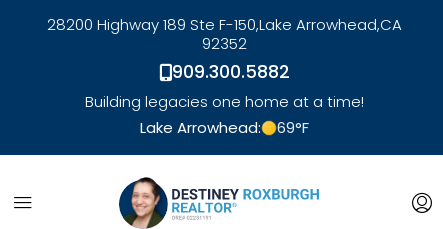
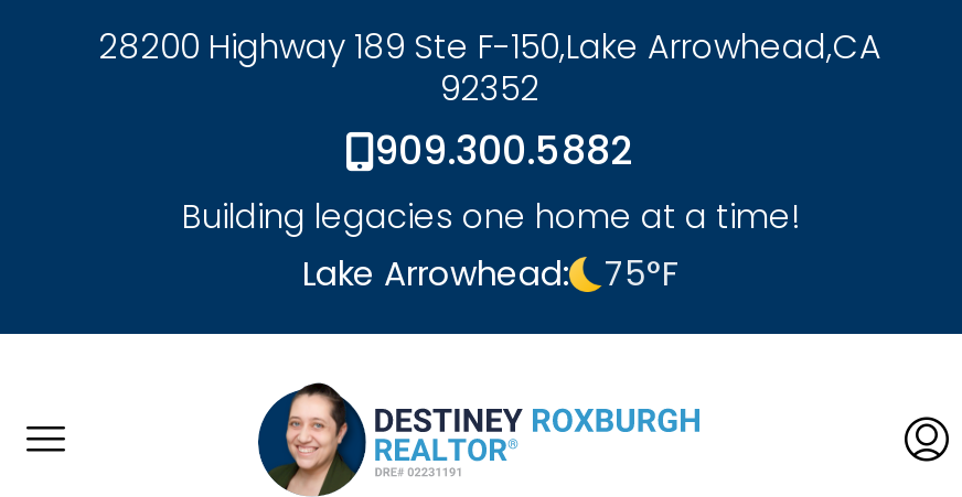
- Lake Arrowhead: 69°F
+ Lake Arrowhead: 75°F
